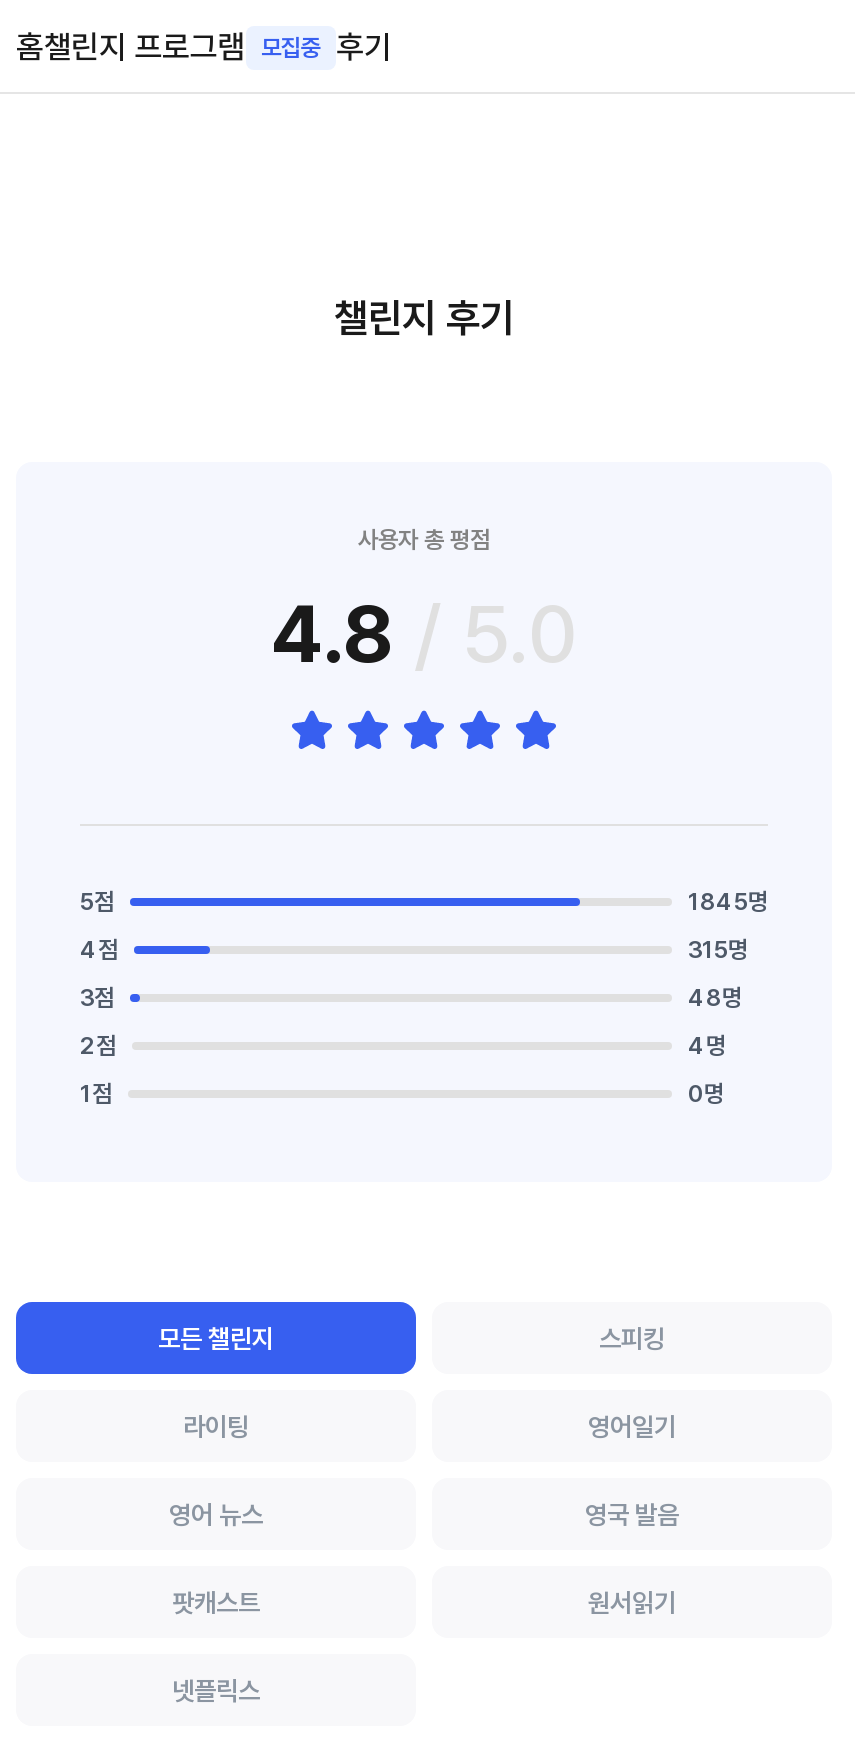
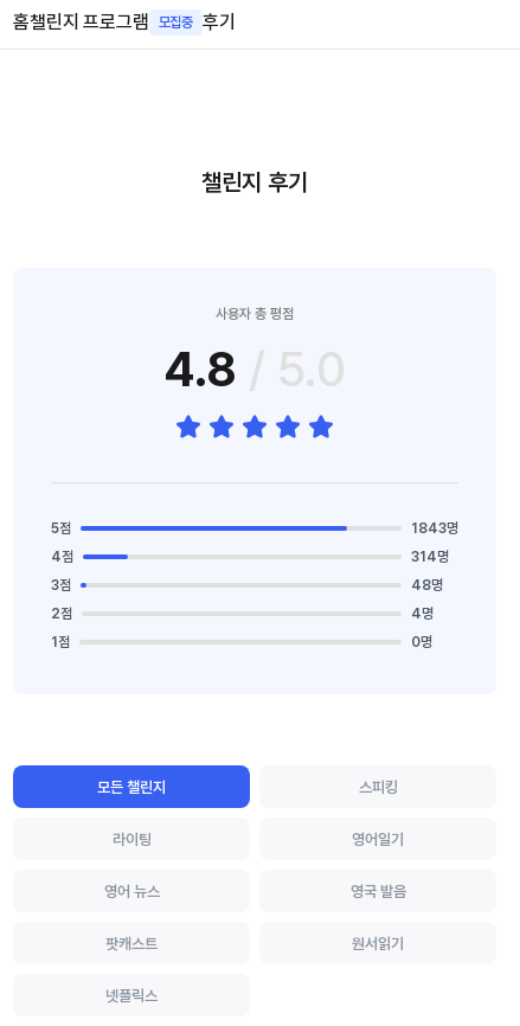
- 1845명
+ 1843명

- 315명
+ 314명
